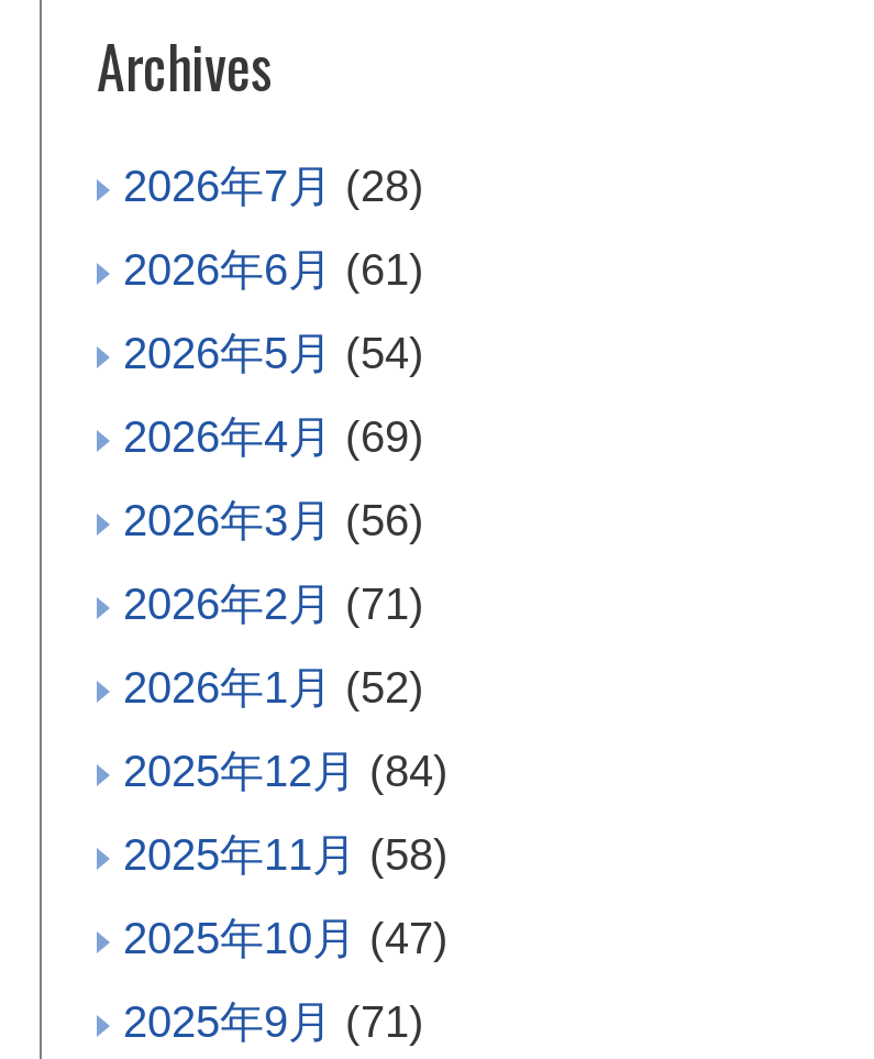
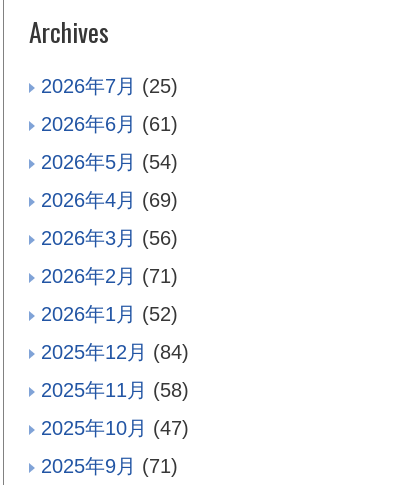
- 2026年7月(28)
+ 2026年7月(25)
